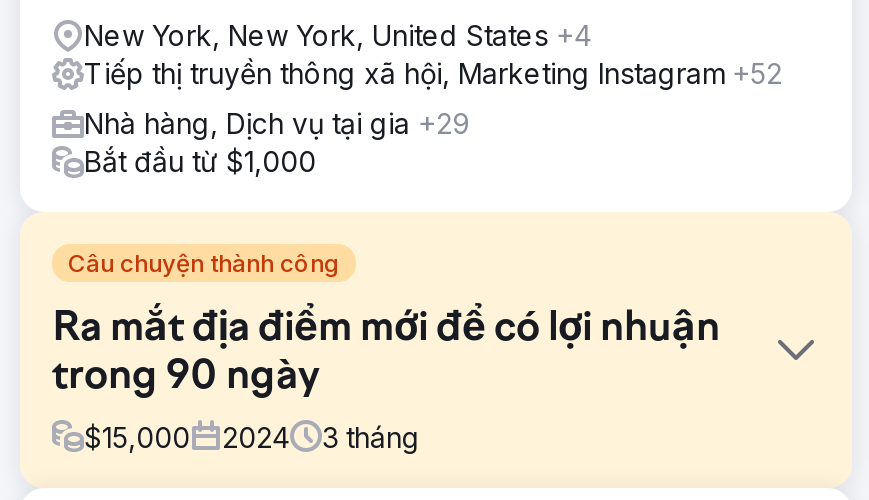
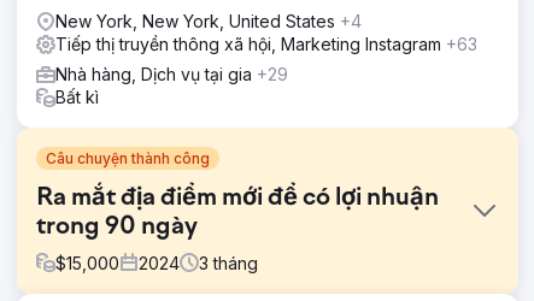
- Tiếp thị truyền thông xã hội, Marketing Instagram +52
+ Tiếp thị truyền thông xã hội, Marketing Instagram +63

- Bắt đầu từ $1,000
+ Bất kì
